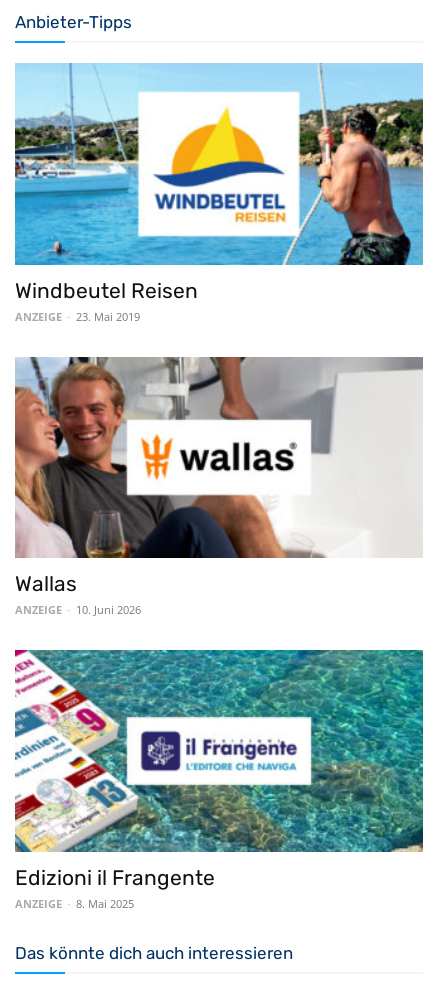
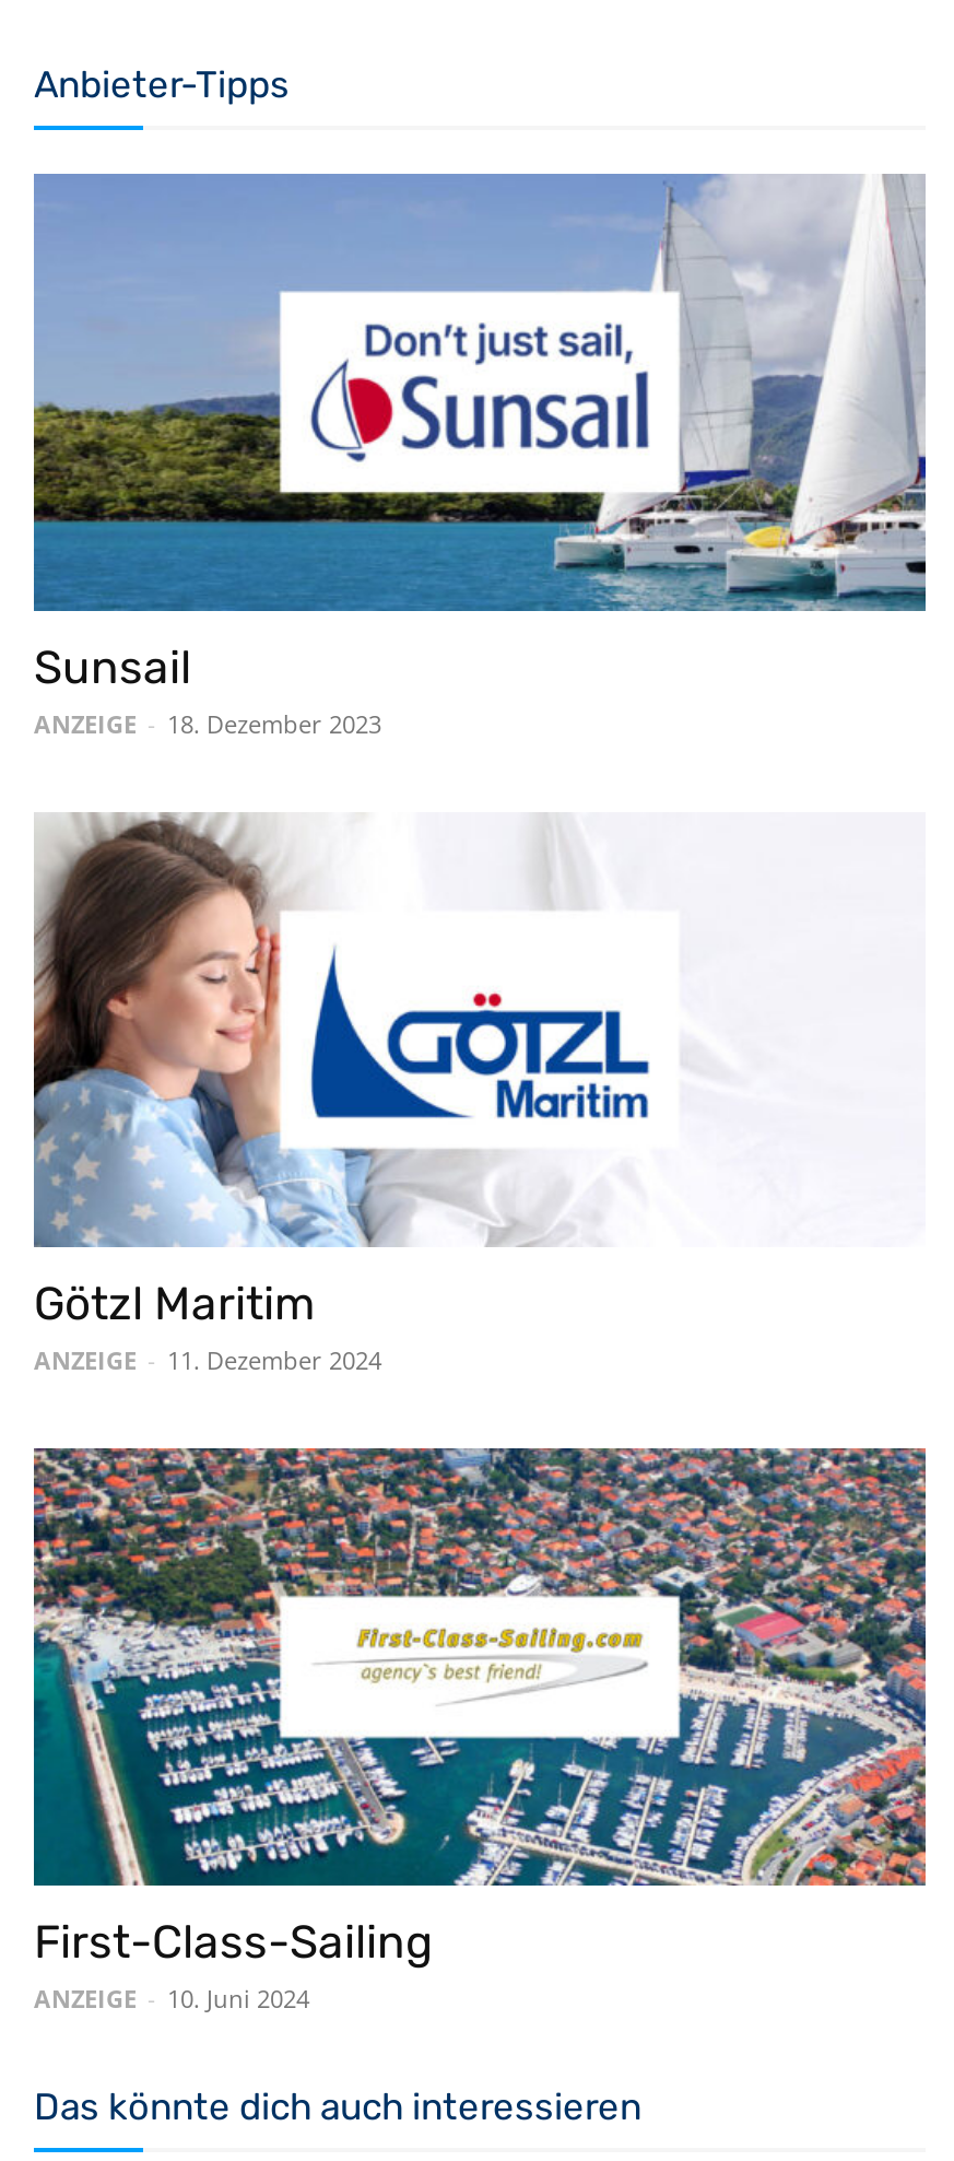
- [image]
- Windbeutel Reisen
- ANZEIGE - 23. Mai 2019
+ [image]
+ Sunsail
+ ANZEIGE - 18. Dezember 2023

- [image]
- Wallas
- ANZEIGE - 10. Juni 2026
+ [image]
+ Götzl Maritim
+ ANZEIGE - 11. Dezember 2024

- [image]
- Edizioni il Frangente
- ANZEIGE - 8. Mai 2025
+ [image]
+ First-Class-Sailing
+ ANZEIGE - 10. Juni 2024
